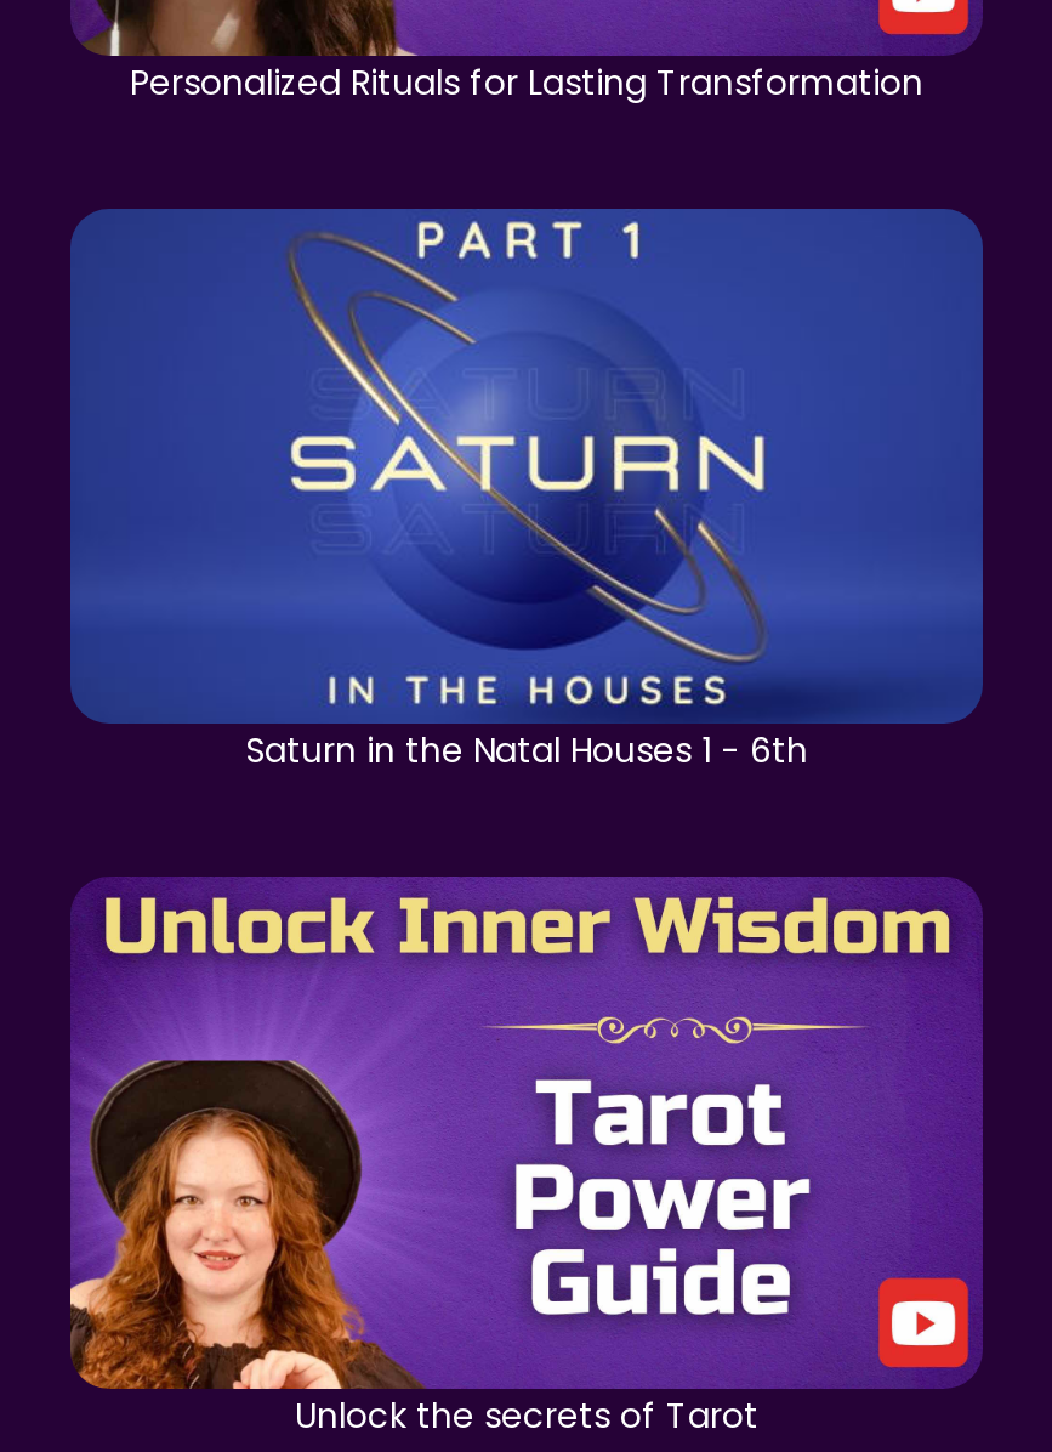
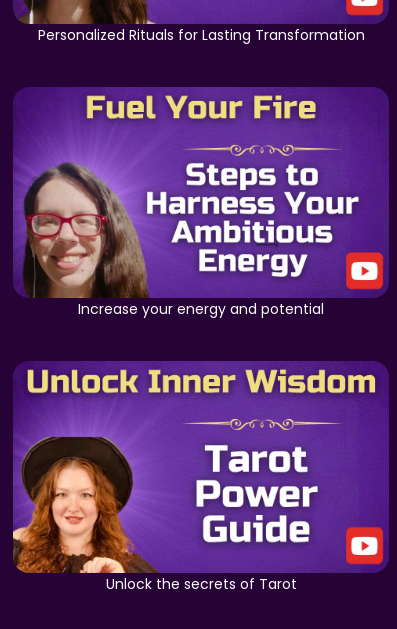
- [image]
- Saturn in the Natal Houses 1 - 6th
+ [image]
+ Increase your energy and potential
